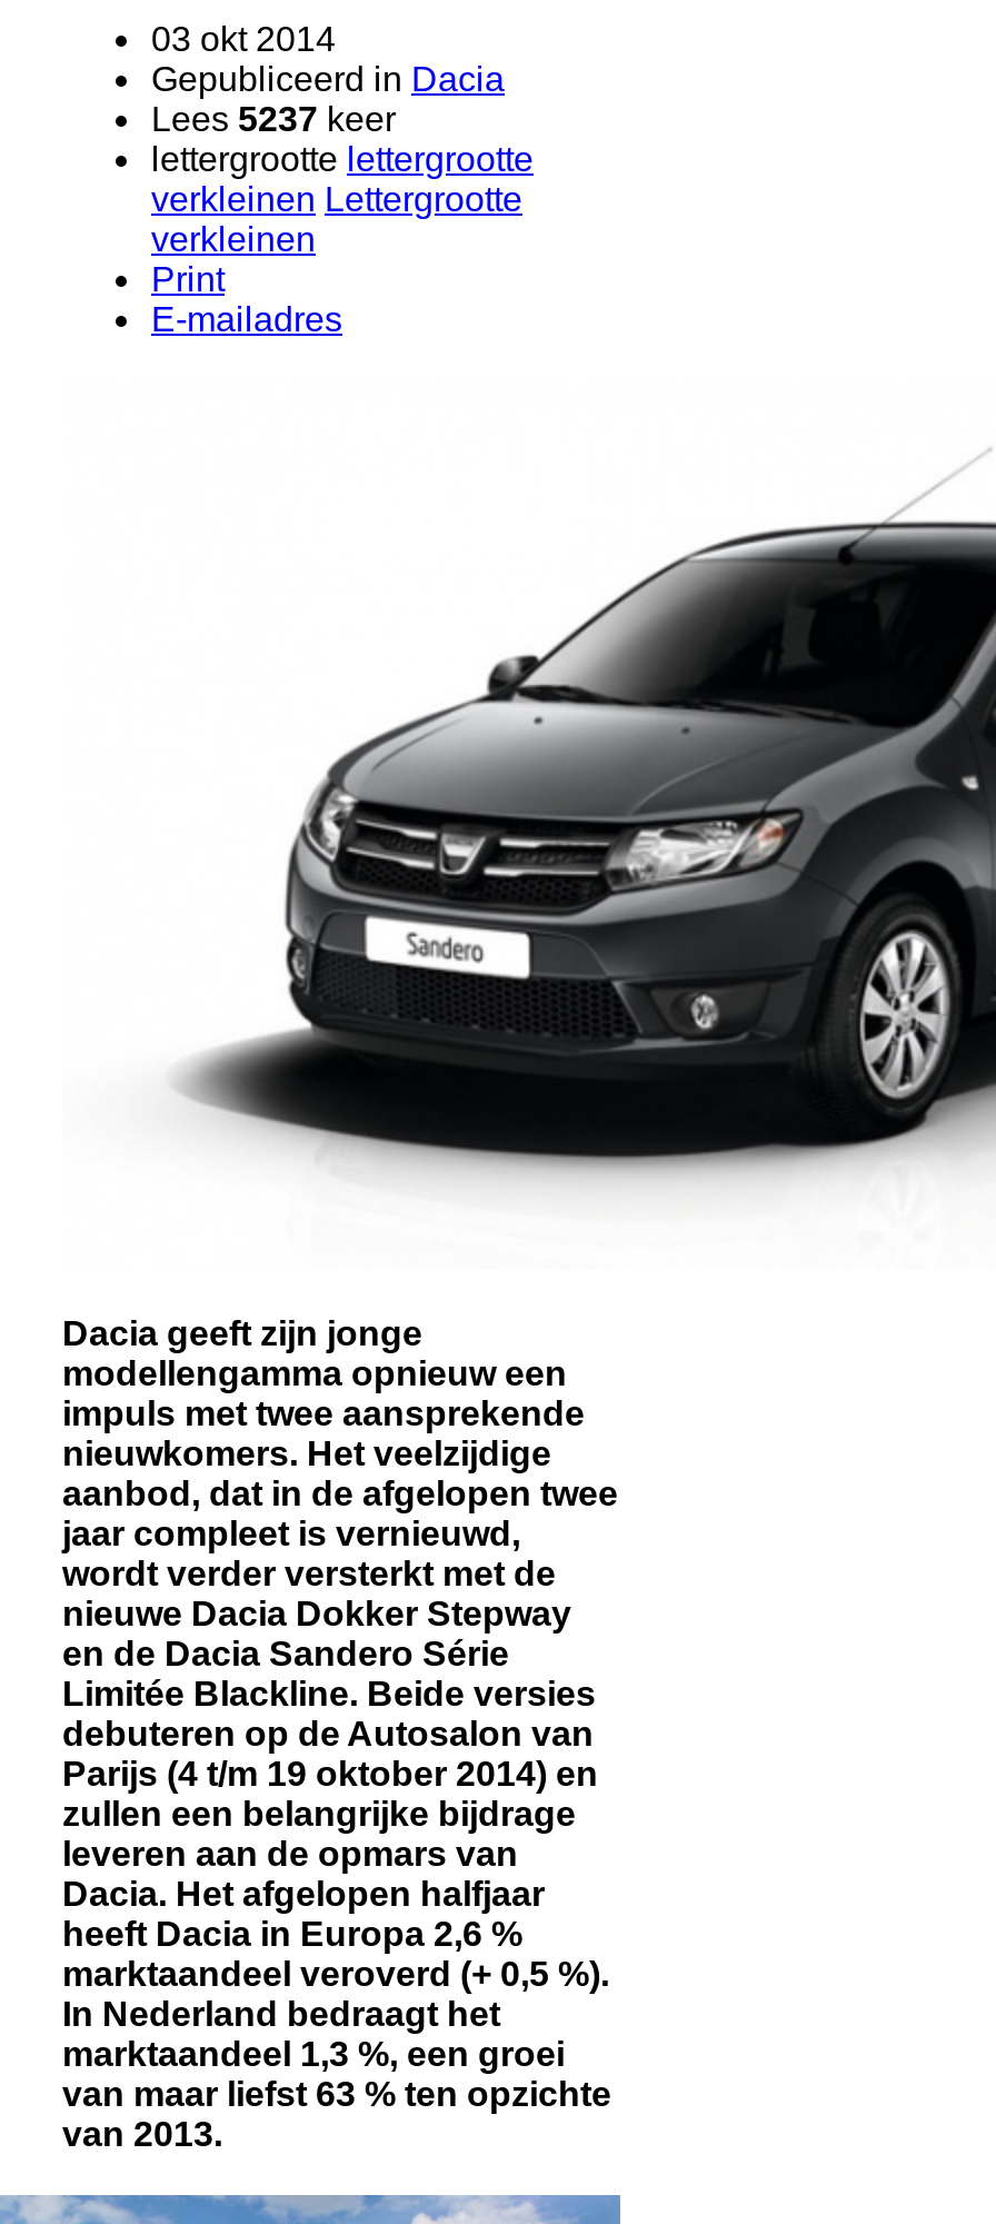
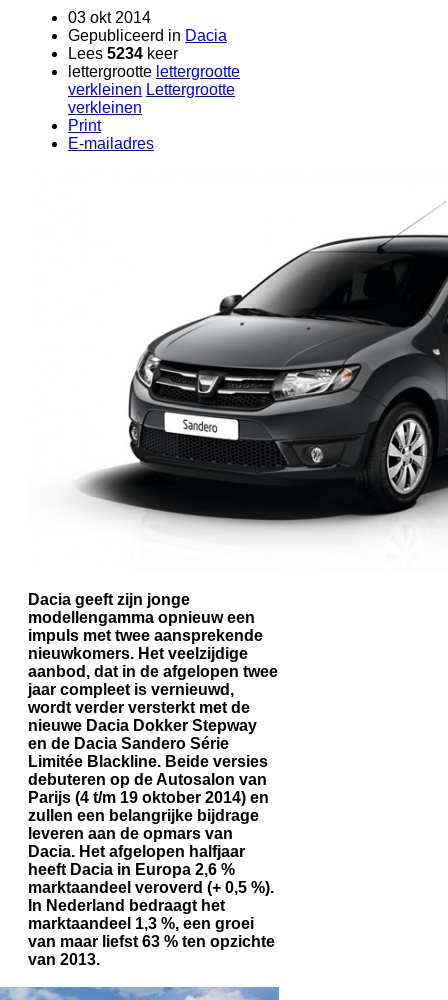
- Lees 5237 keer
+ Lees 5234 keer
